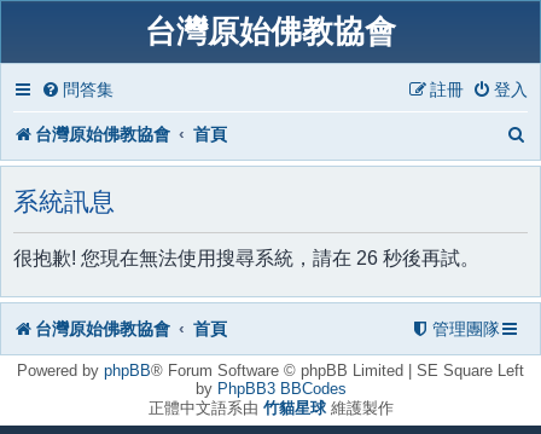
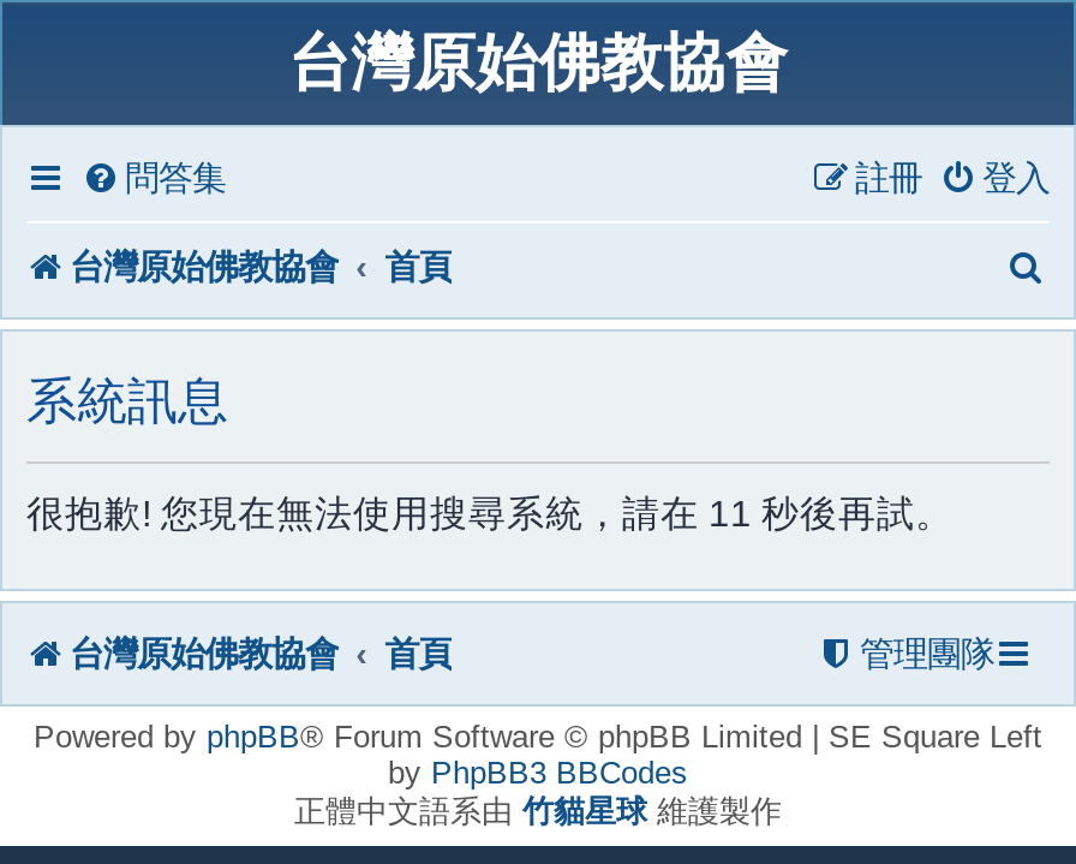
- 很抱歉! 您現在無法使用搜尋系統，請在 26 秒後再試。
+ 很抱歉! 您現在無法使用搜尋系統，請在 11 秒後再試。
